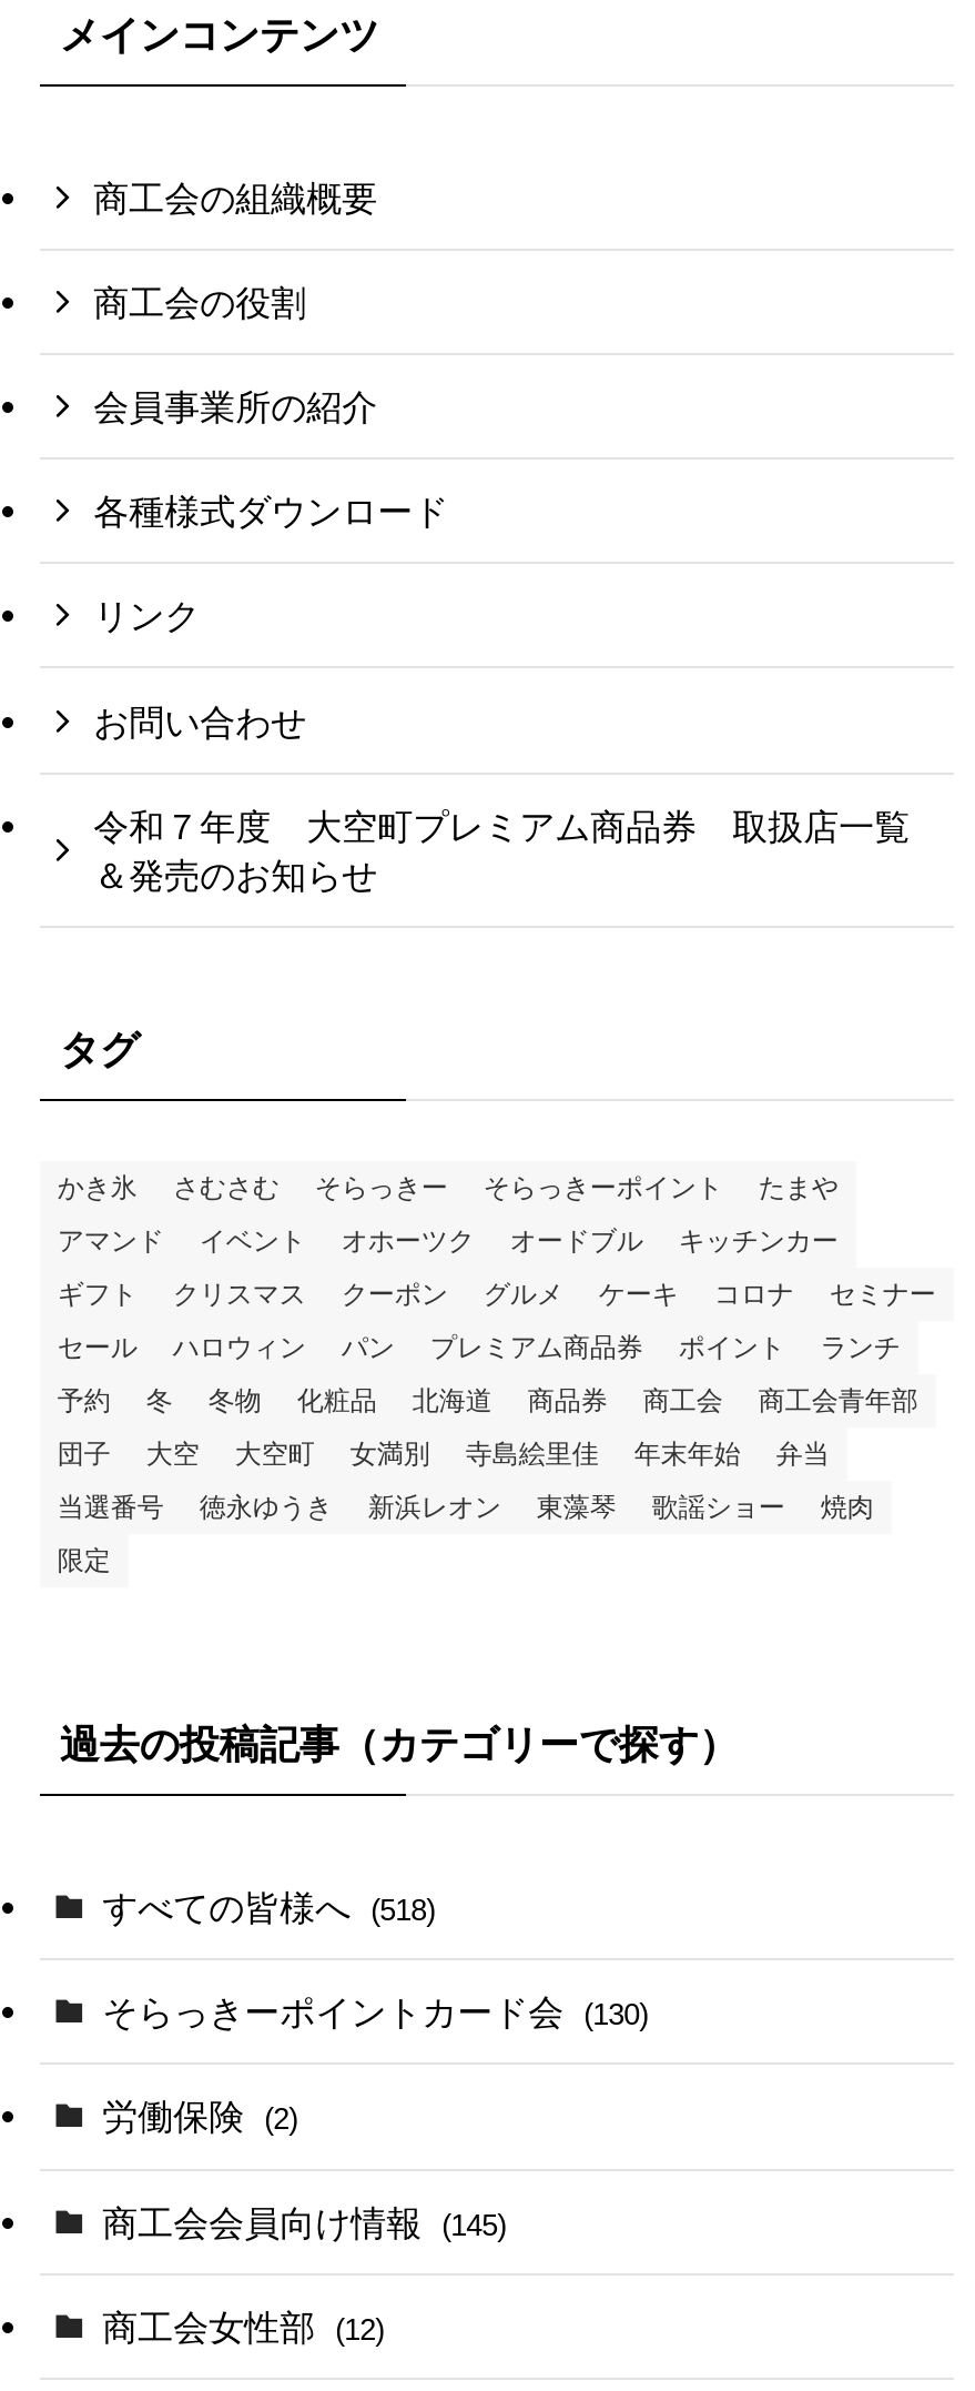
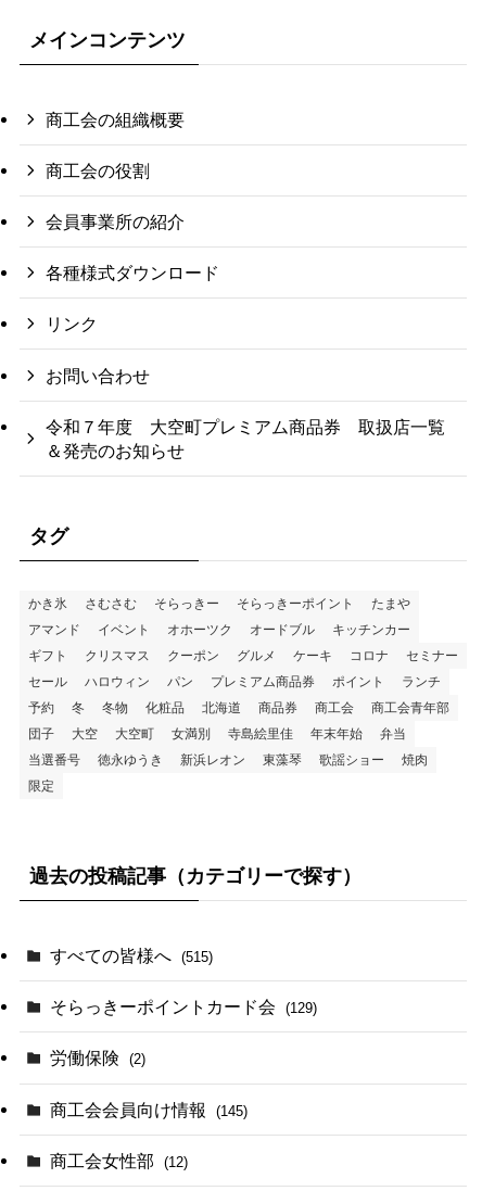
- すべての皆様へ (518)
+ すべての皆様へ (515)

- そらっきーポイントカード会 (130)
+ そらっきーポイントカード会 (129)
